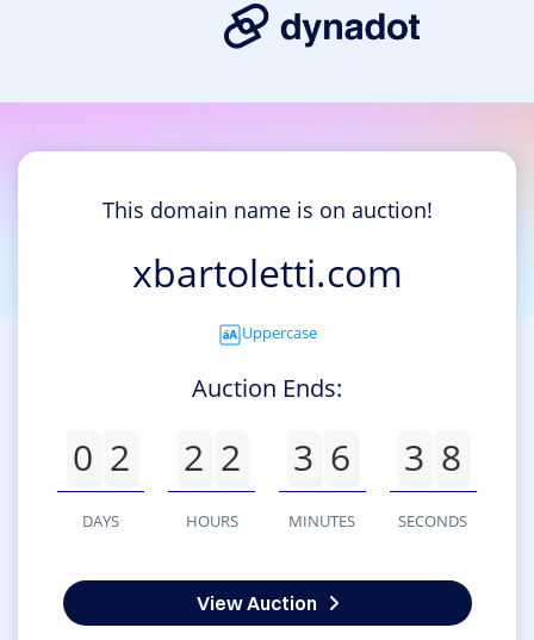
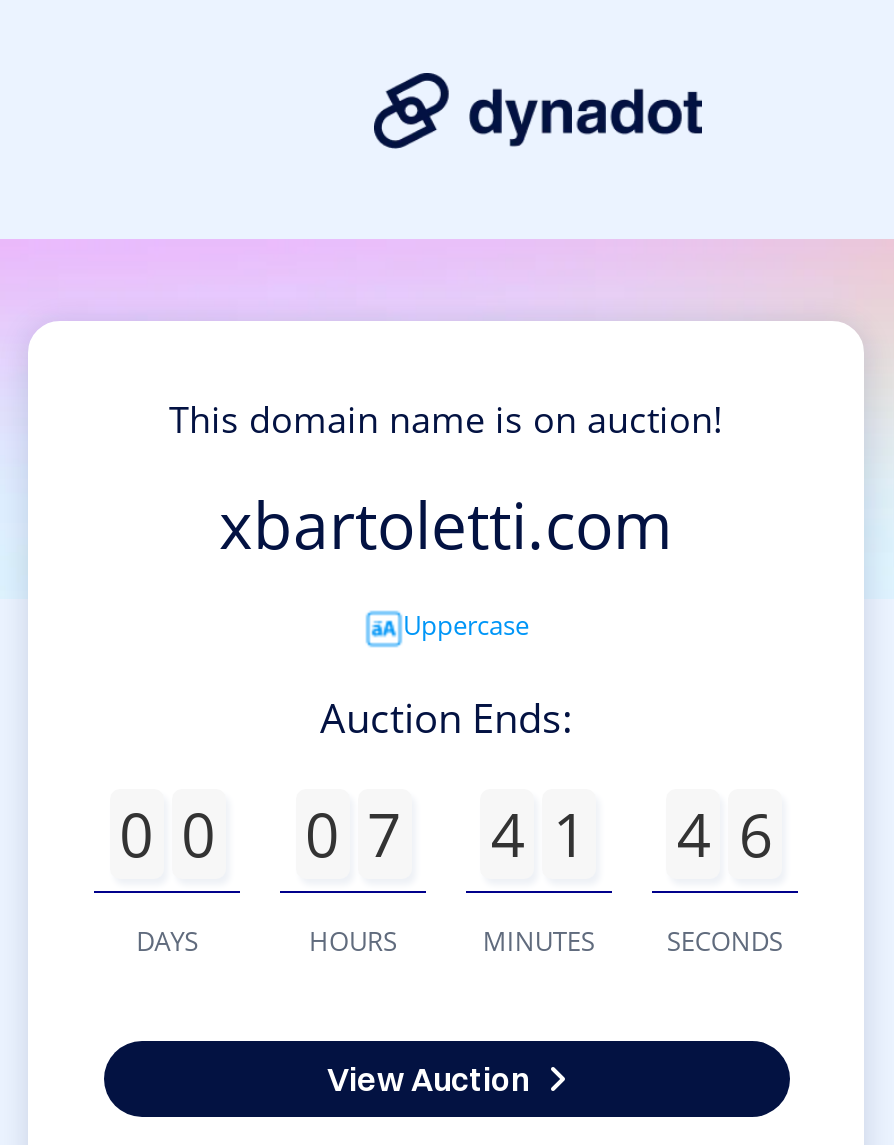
- 0 2
+ 0 0

- 2 2
+ 0 7

- 3 6
+ 4 1

- 3 8
+ 4 6
